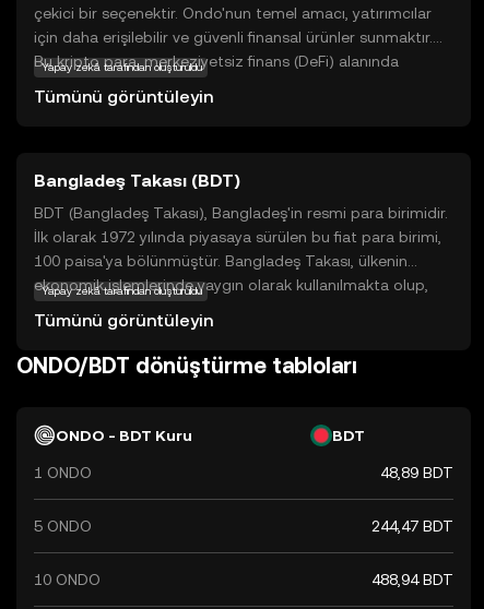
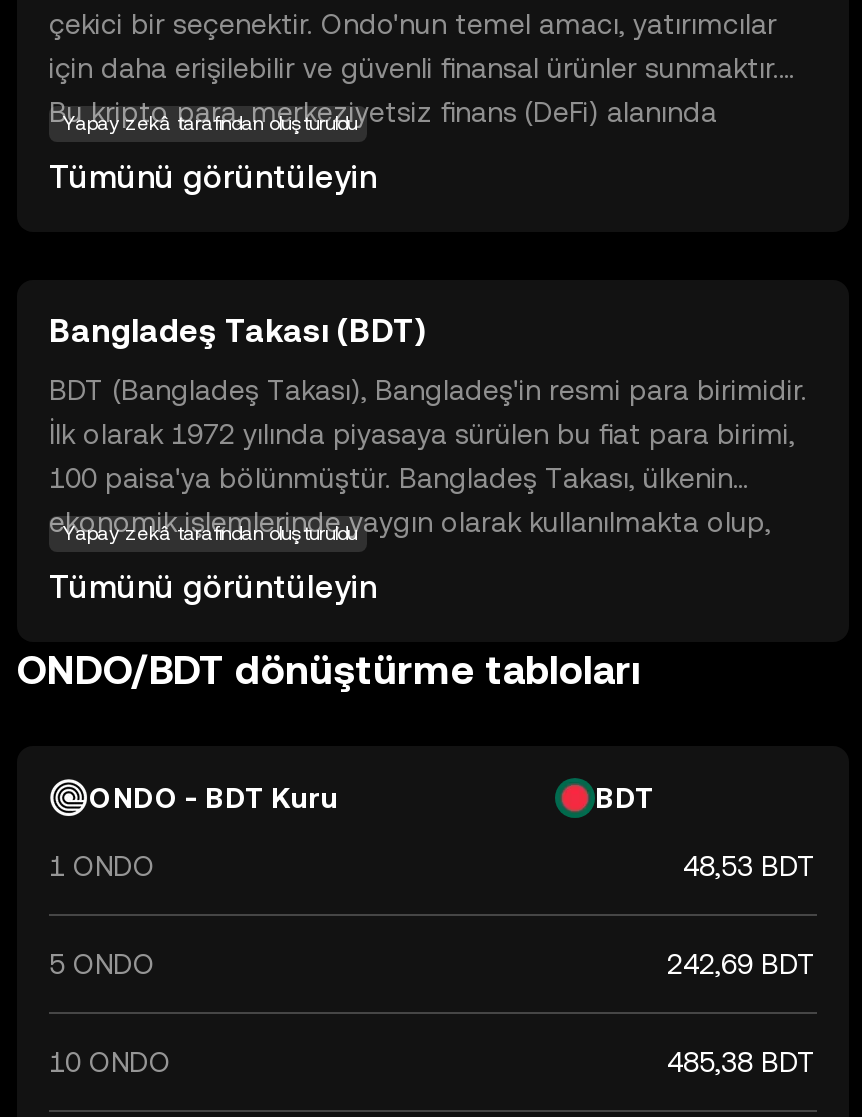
- 48,89 BDT
+ 48,53 BDT

- 244,47 BDT
+ 242,69 BDT

- 488,94 BDT
+ 485,38 BDT
